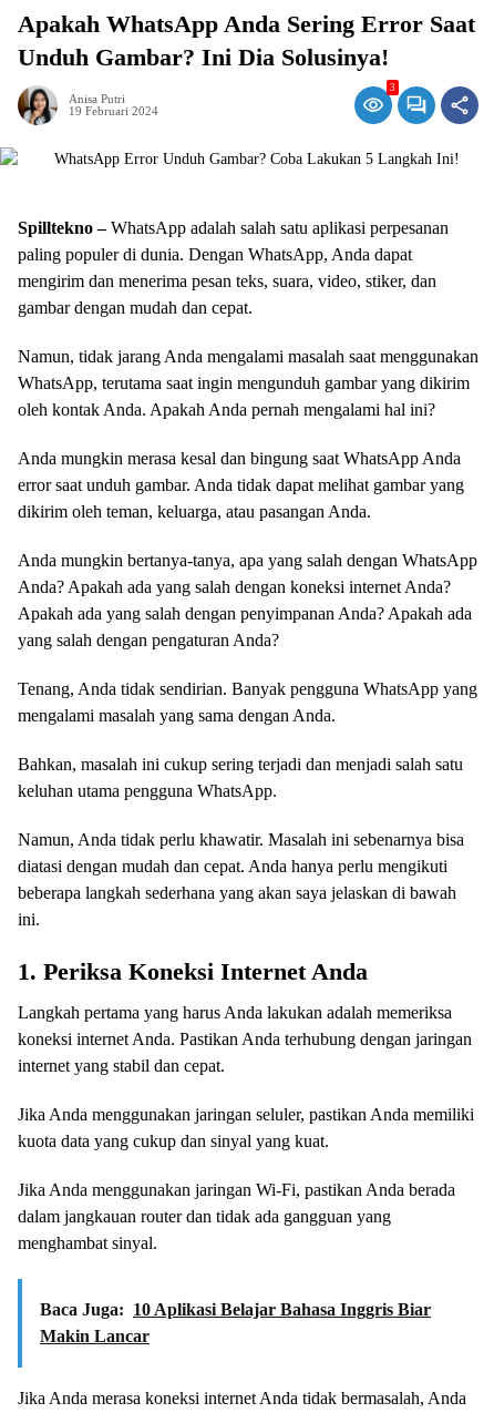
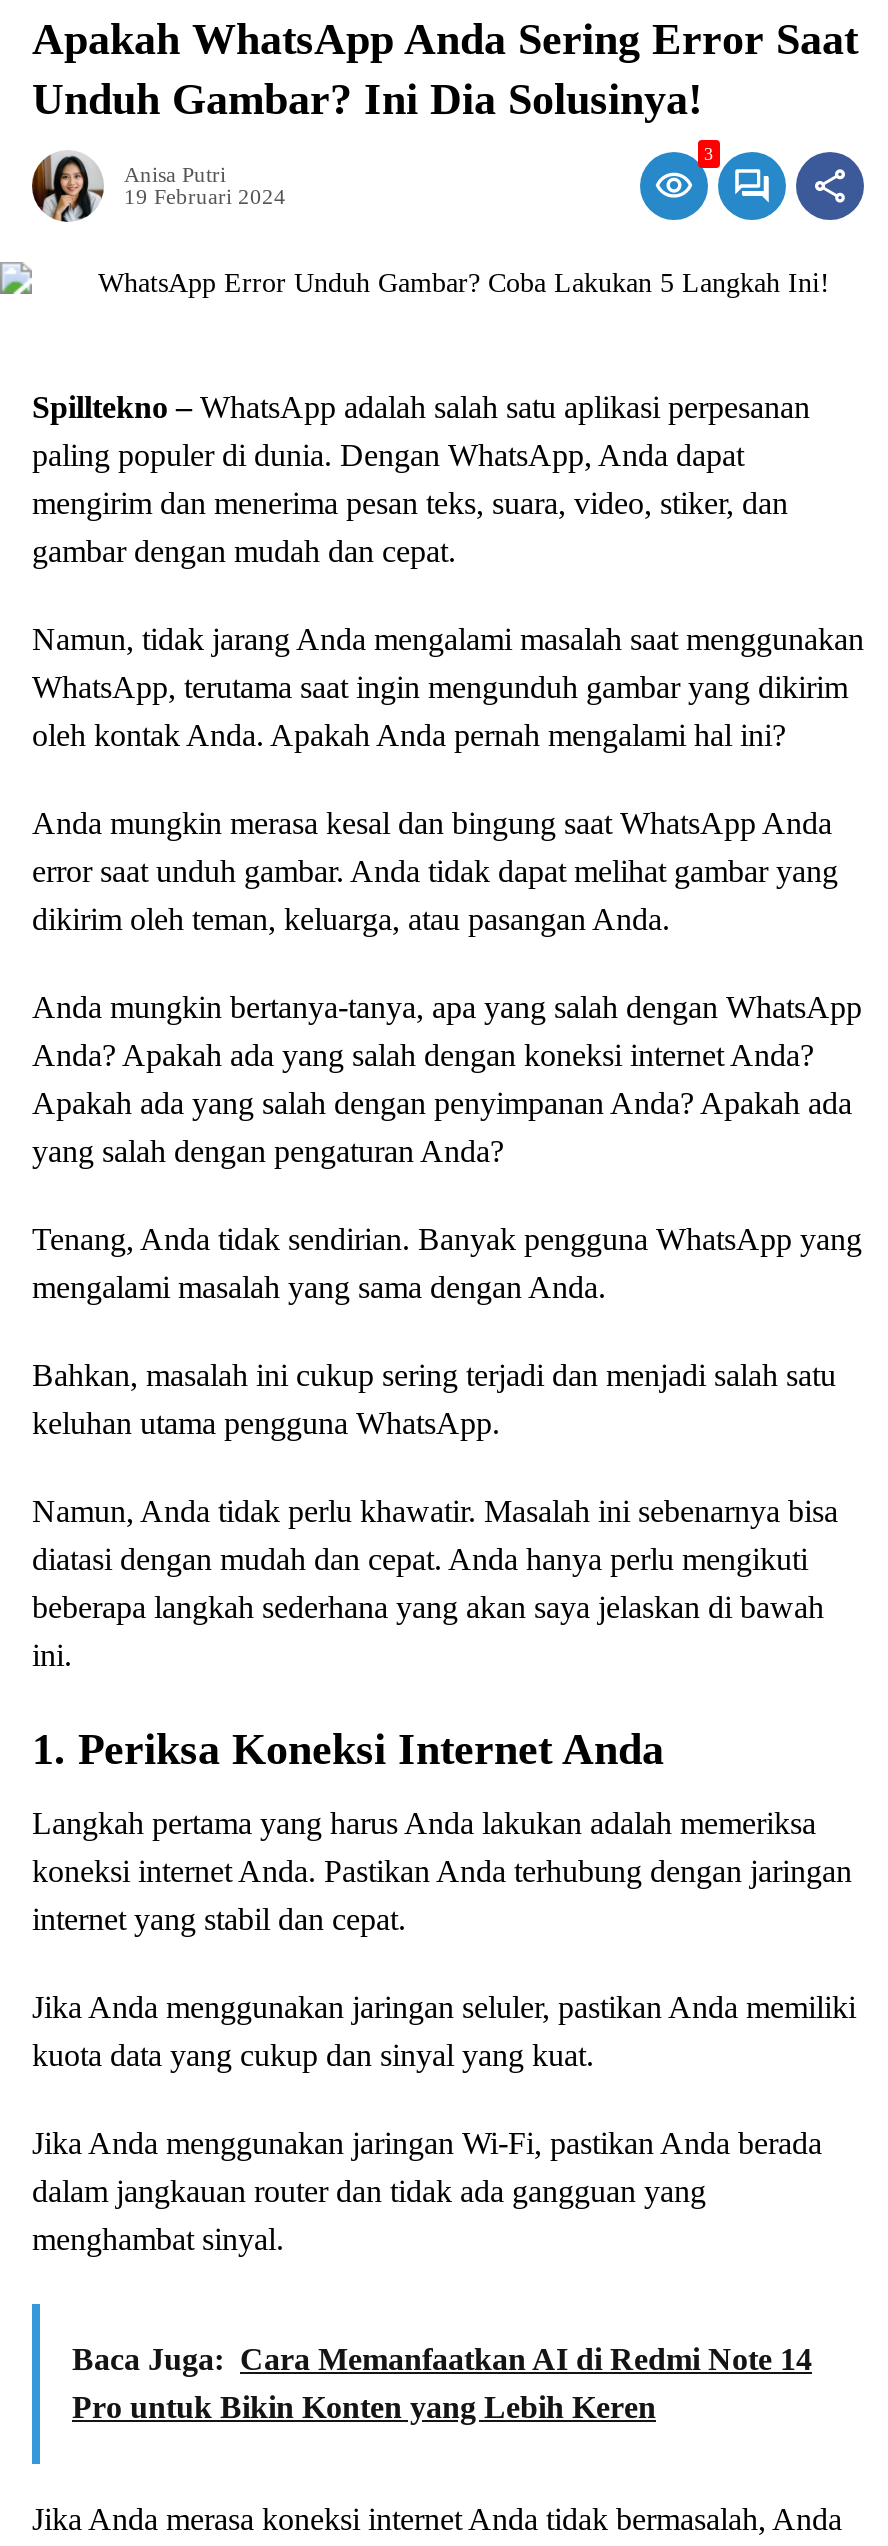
- Baca Juga: 10 Aplikasi Belajar Bahasa Inggris Biar
- Makin Lancar
+ Baca Juga: Cara Memanfaatkan AI di Redmi Note 14
+ Pro untuk Bikin Konten yang Lebih Keren
